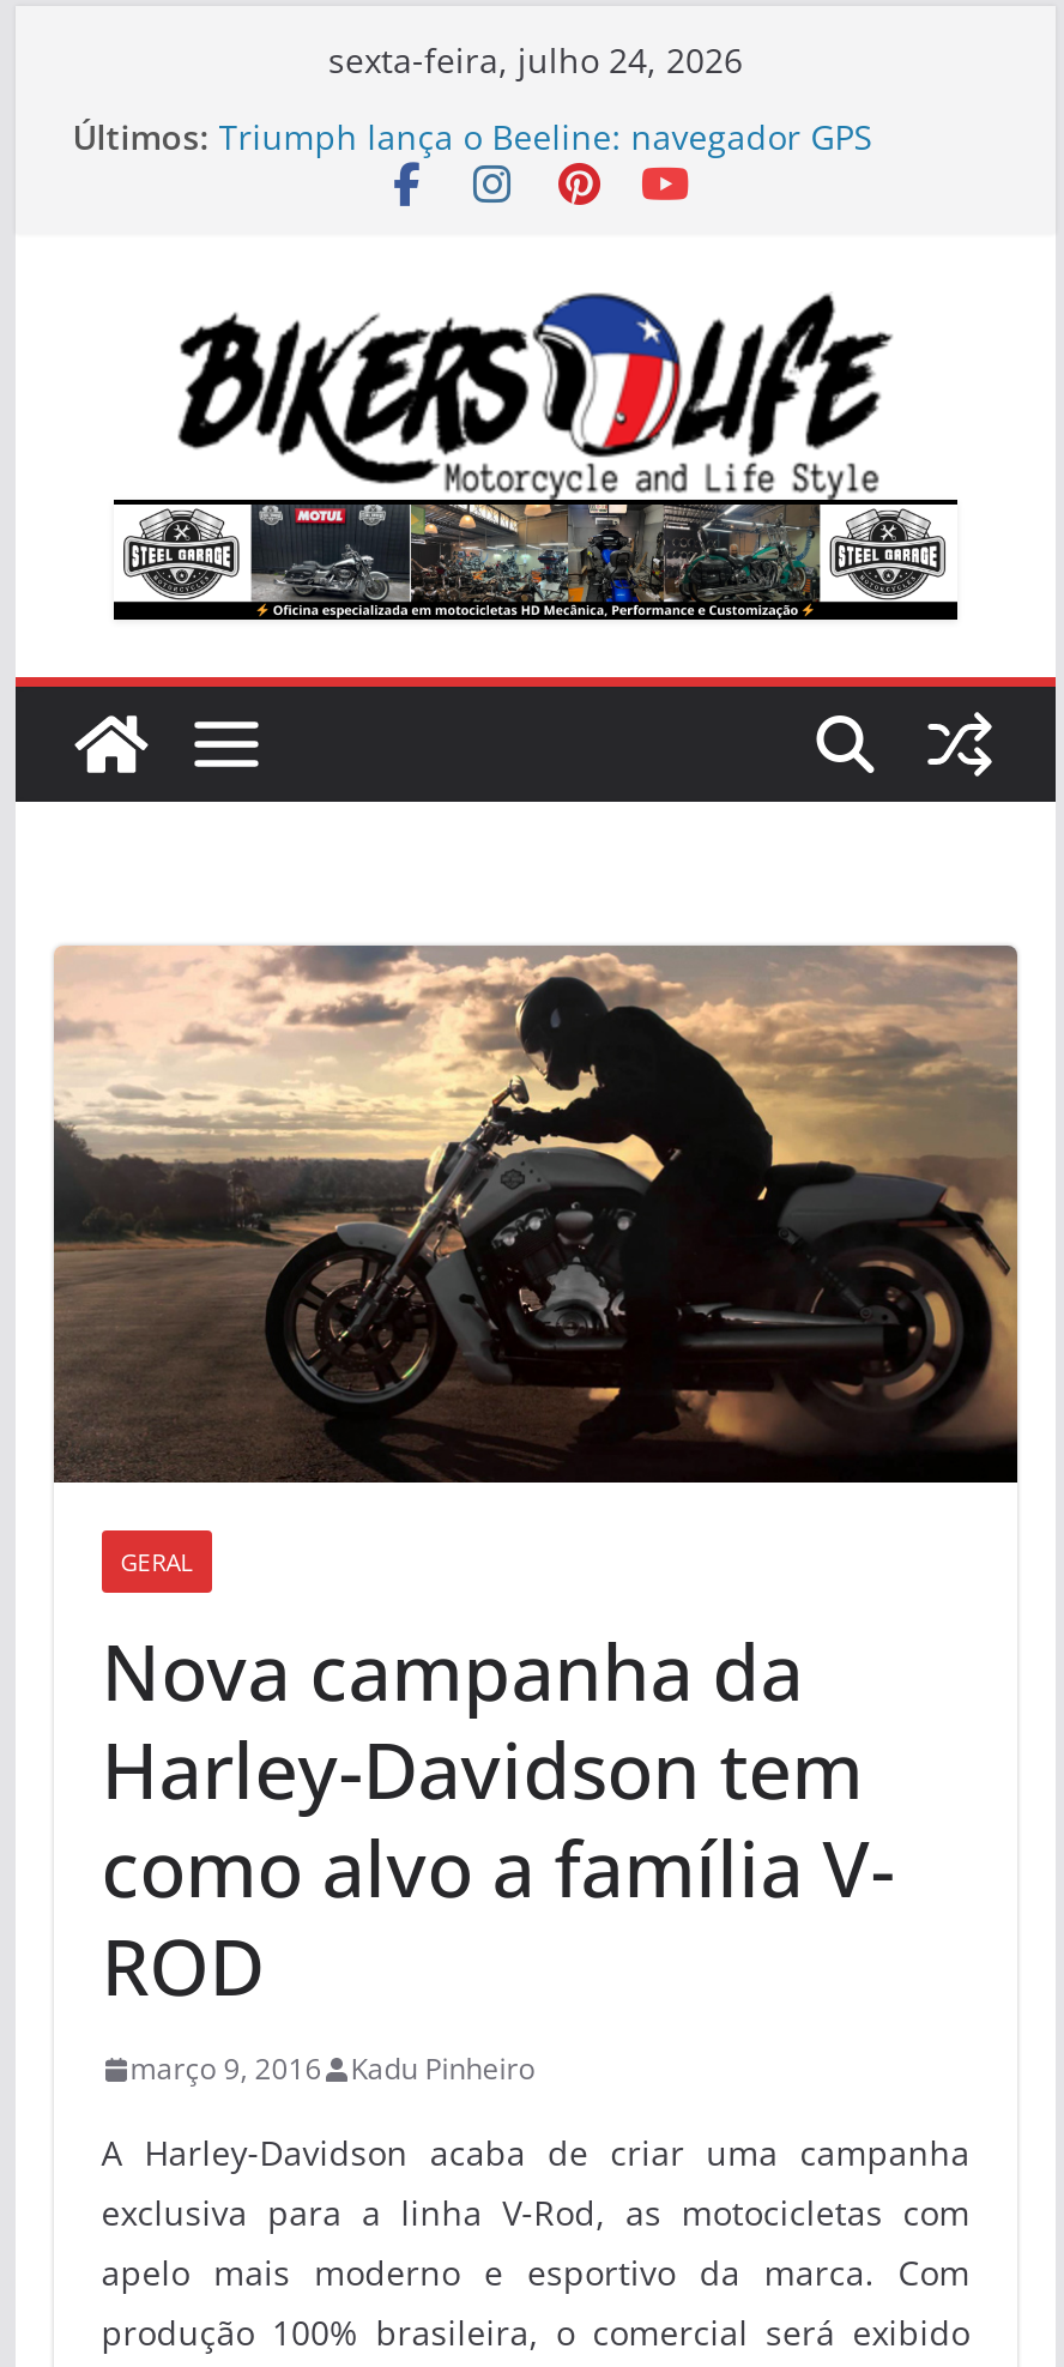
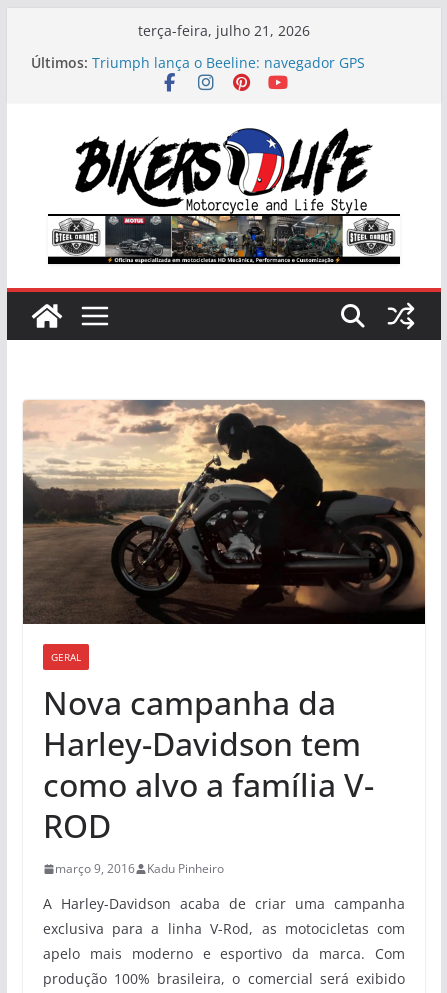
- sexta-feira, julho 24, 2026
+ terça-feira, julho 21, 2026
